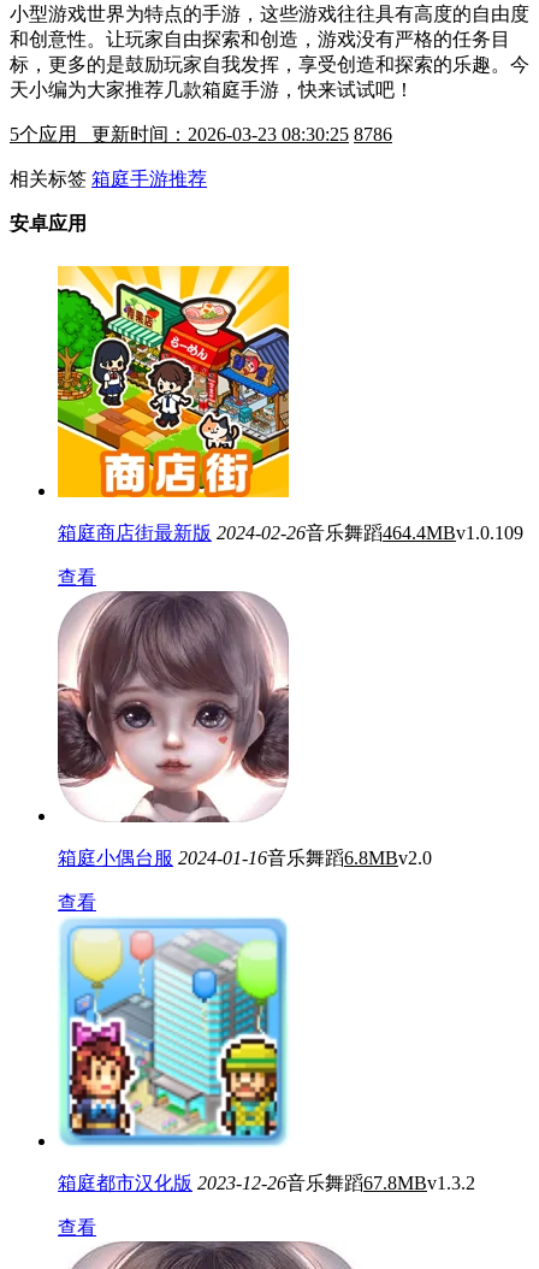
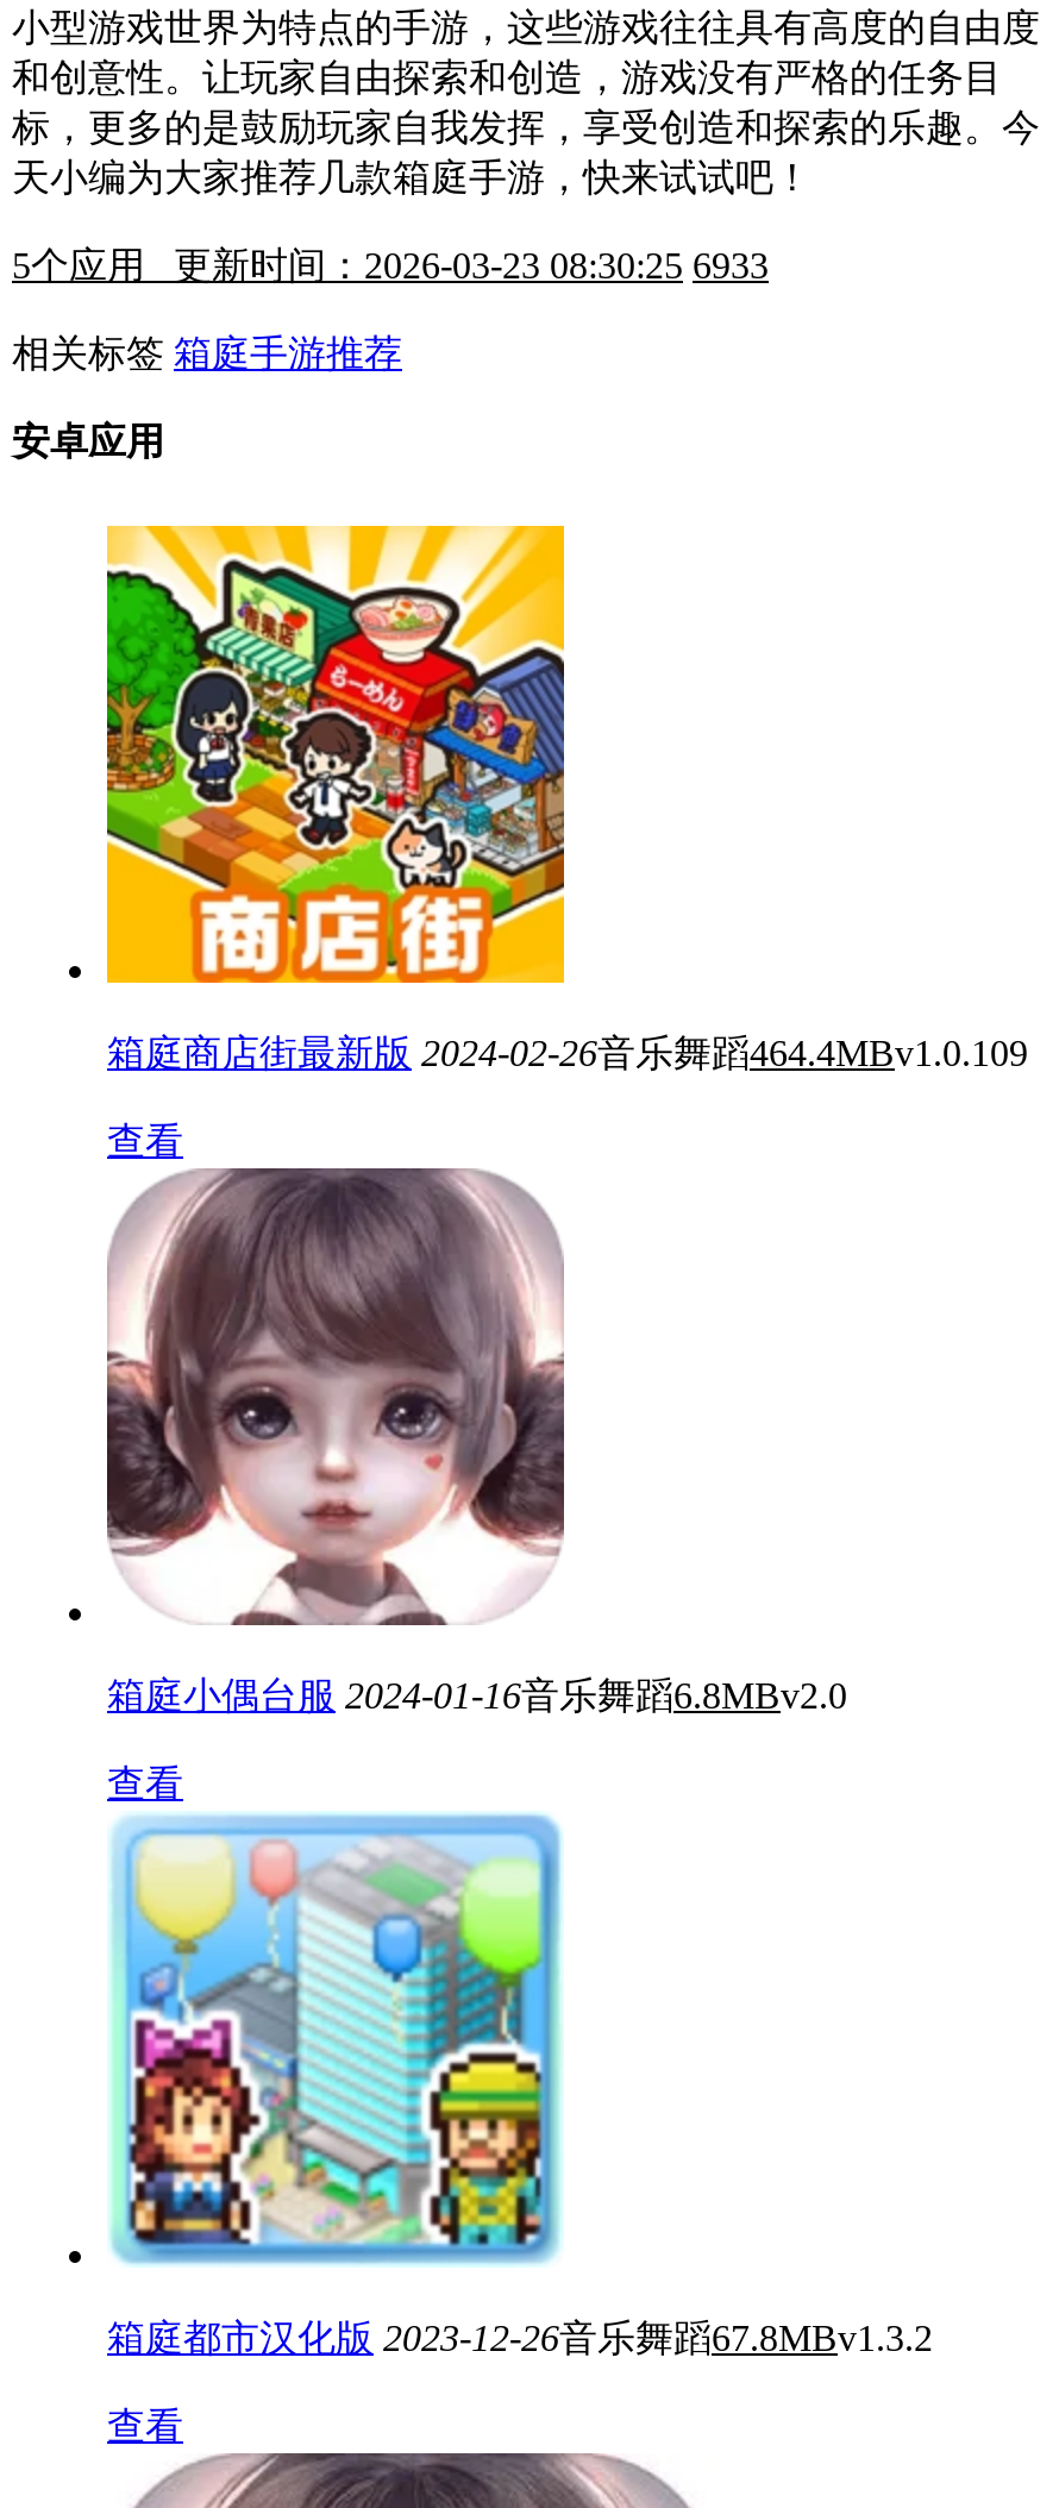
- 5个应用 更新时间：2026-03-23 08:30:25 8786
+ 5个应用 更新时间：2026-03-23 08:30:25 6933
